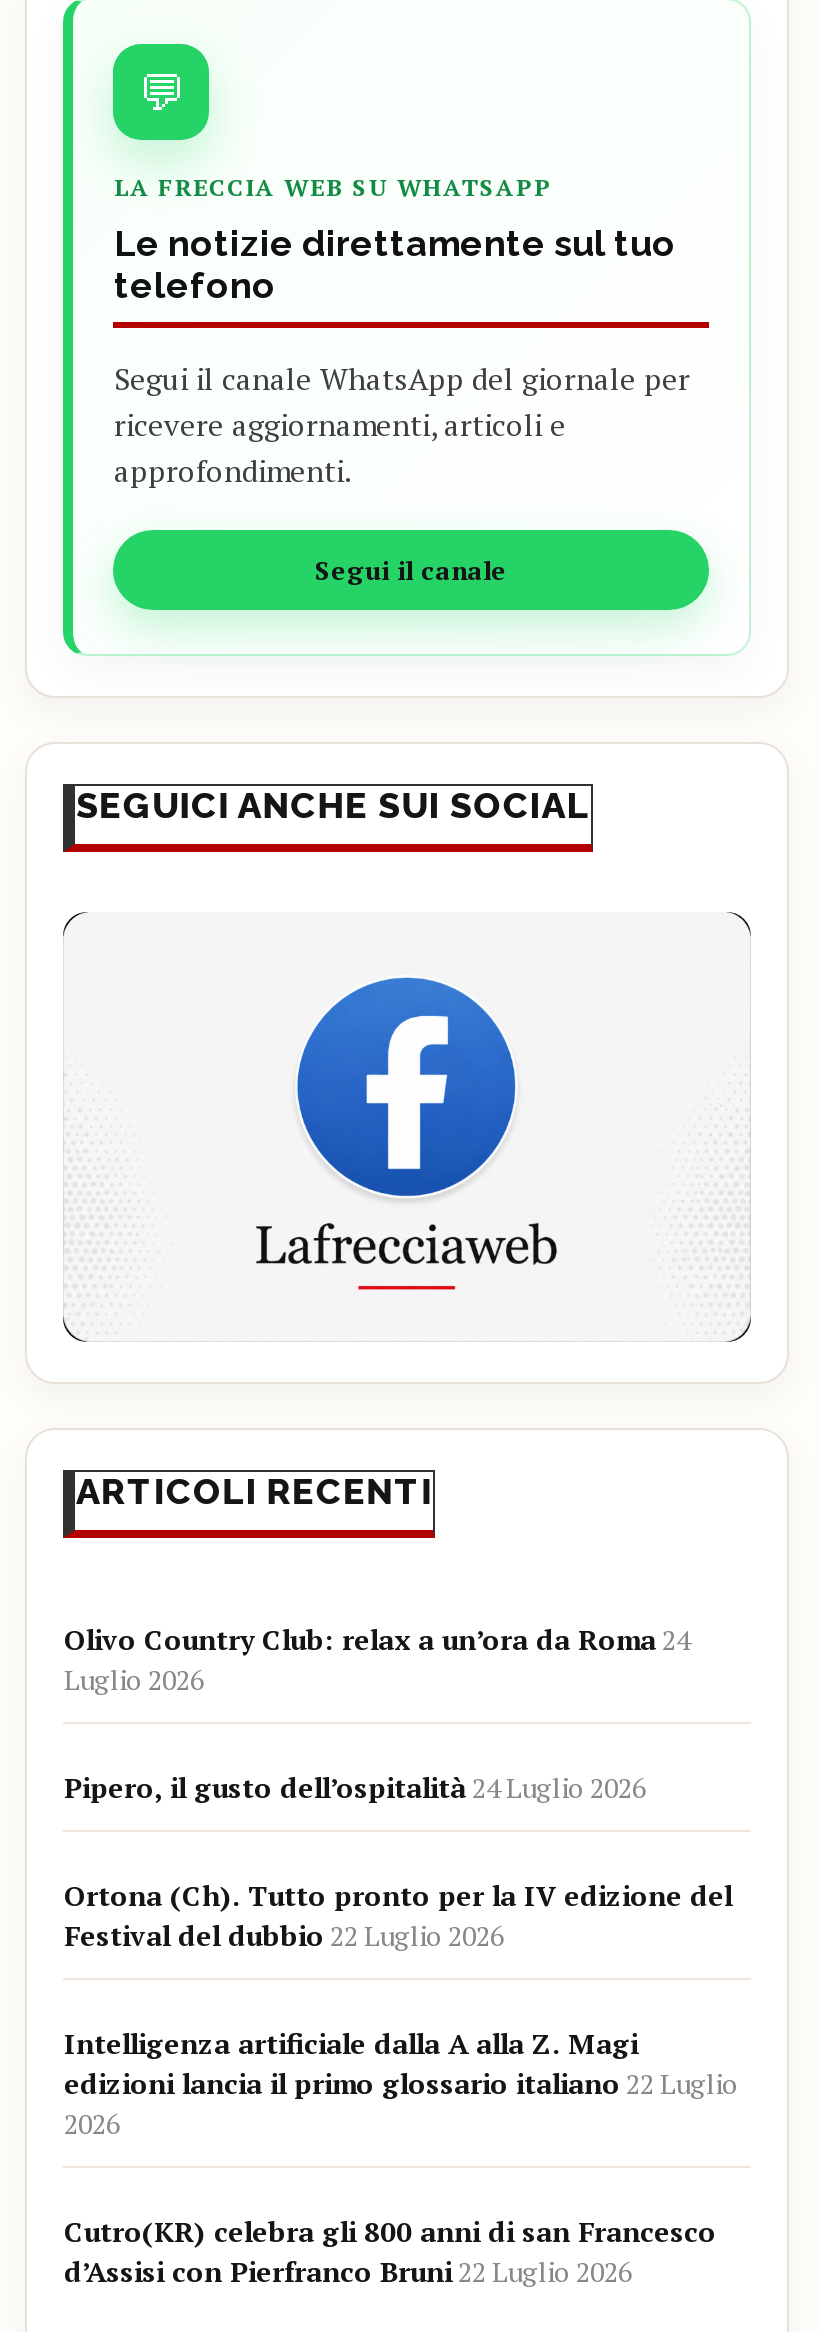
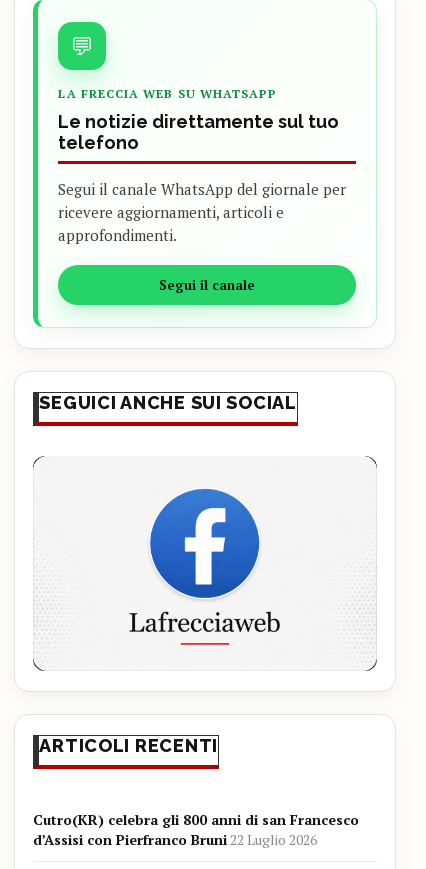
- Olivo Country Club: relax a un’ora da Roma 24
- Luglio 2026
- Pipero, il gusto dell’ospitalità 24 Luglio 2026
- Ortona (Ch). Tutto pronto per la IV edizione del
- Festival del dubbio 22 Luglio 2026
- Intelligenza artificiale dalla A alla Z. Magi
- edizioni lancia il primo glossario italiano 22 Luglio
- 2026
